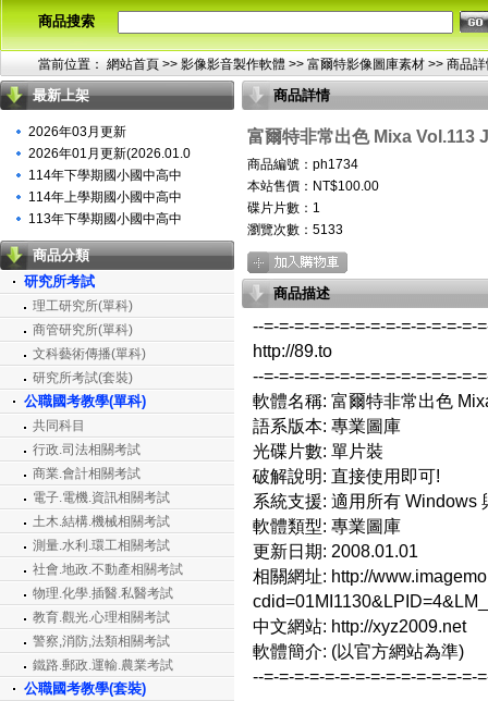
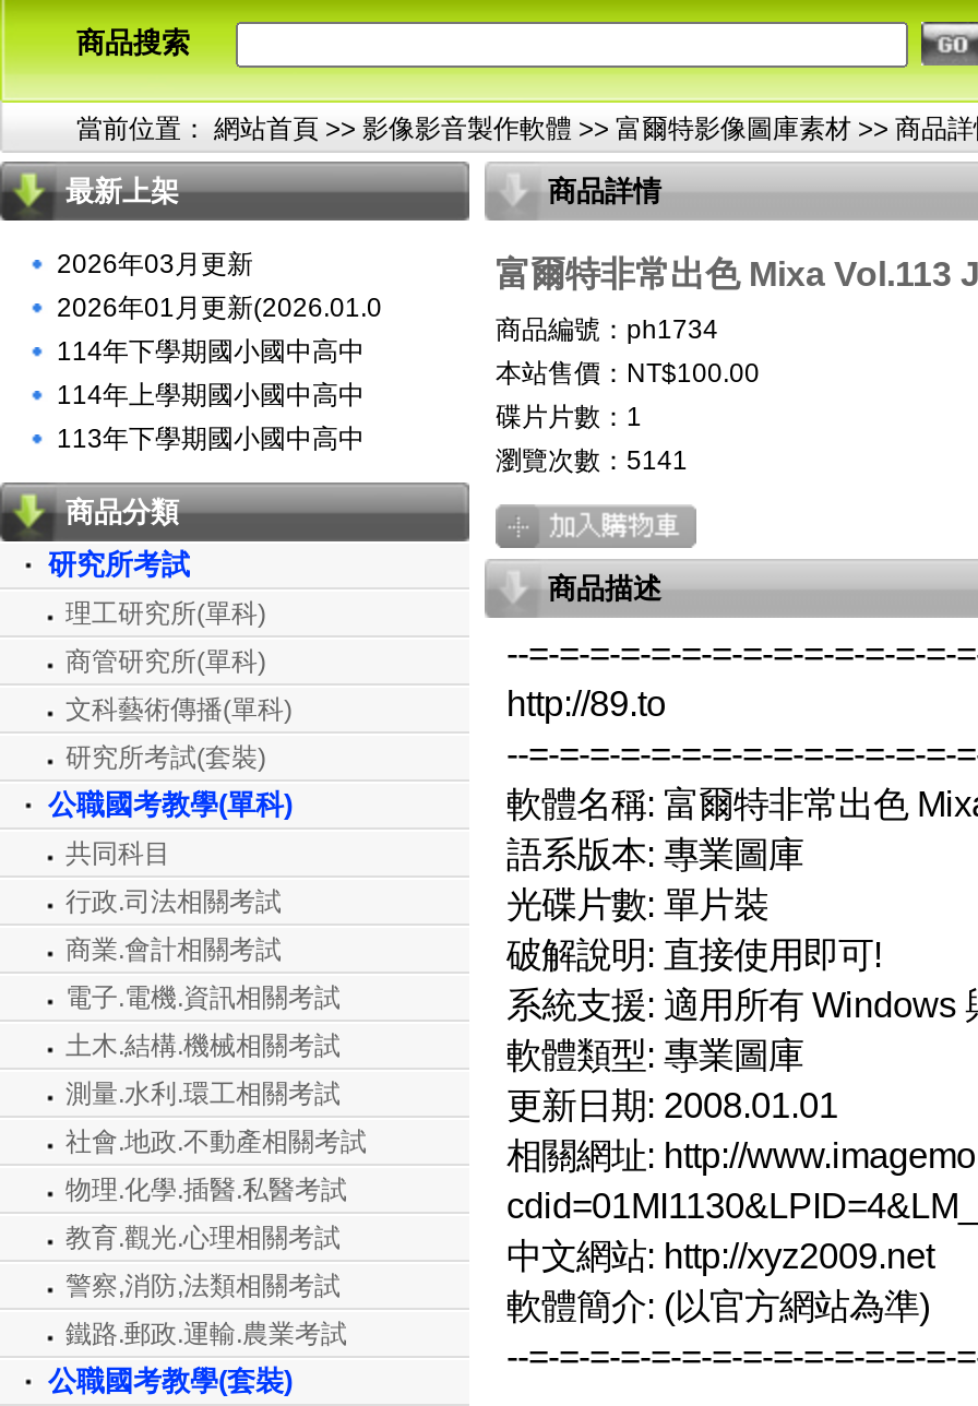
- 瀏覽次數：5133
+ 瀏覽次數：5141
